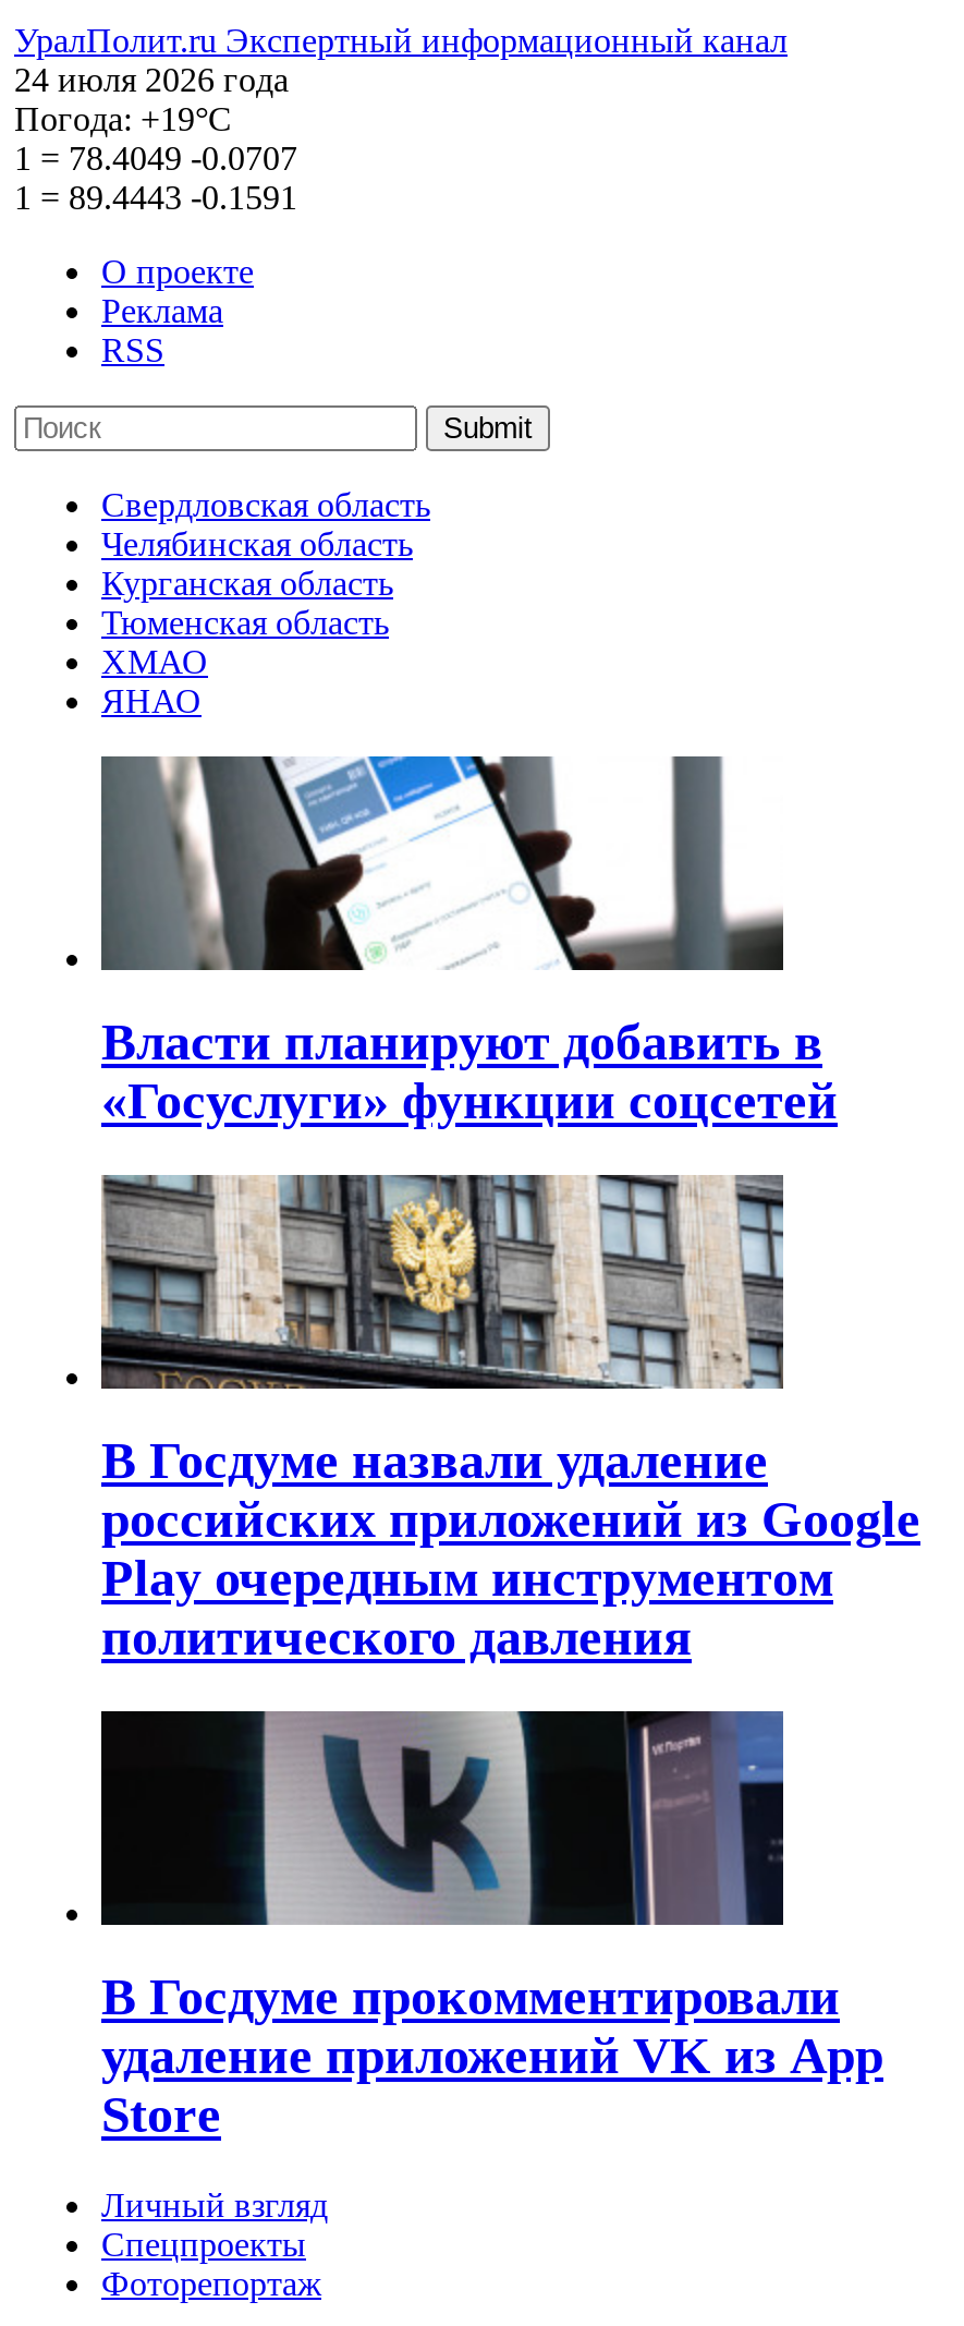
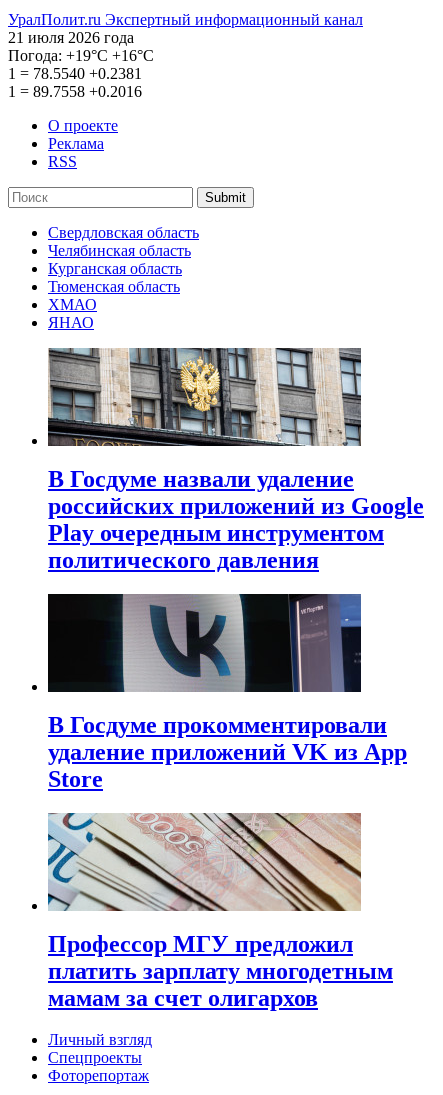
- 24 июля 2026 года
- Погода: +19°С
- 1 = 78.4049 -0.0707
- 1 = 89.4443 -0.1591
+ 21 июля 2026 года
+ Погода: +19°С +16°С
+ 1 = 78.5540 +0.2381
+ 1 = 89.7558 +0.2016

- [image]
- Власти планируют добавить в
- «Госуслуги» функции соцсетей

moved up: [image] | В Госдуме назвали удаление | российских приложений из Google | Play очередным инструментом | политического давления | В Госдуме прокомментировали | Store

+ [image]
+ Профессор МГУ предложил
+ платить зарплату многодетным
+ мамам за счет олигархов
